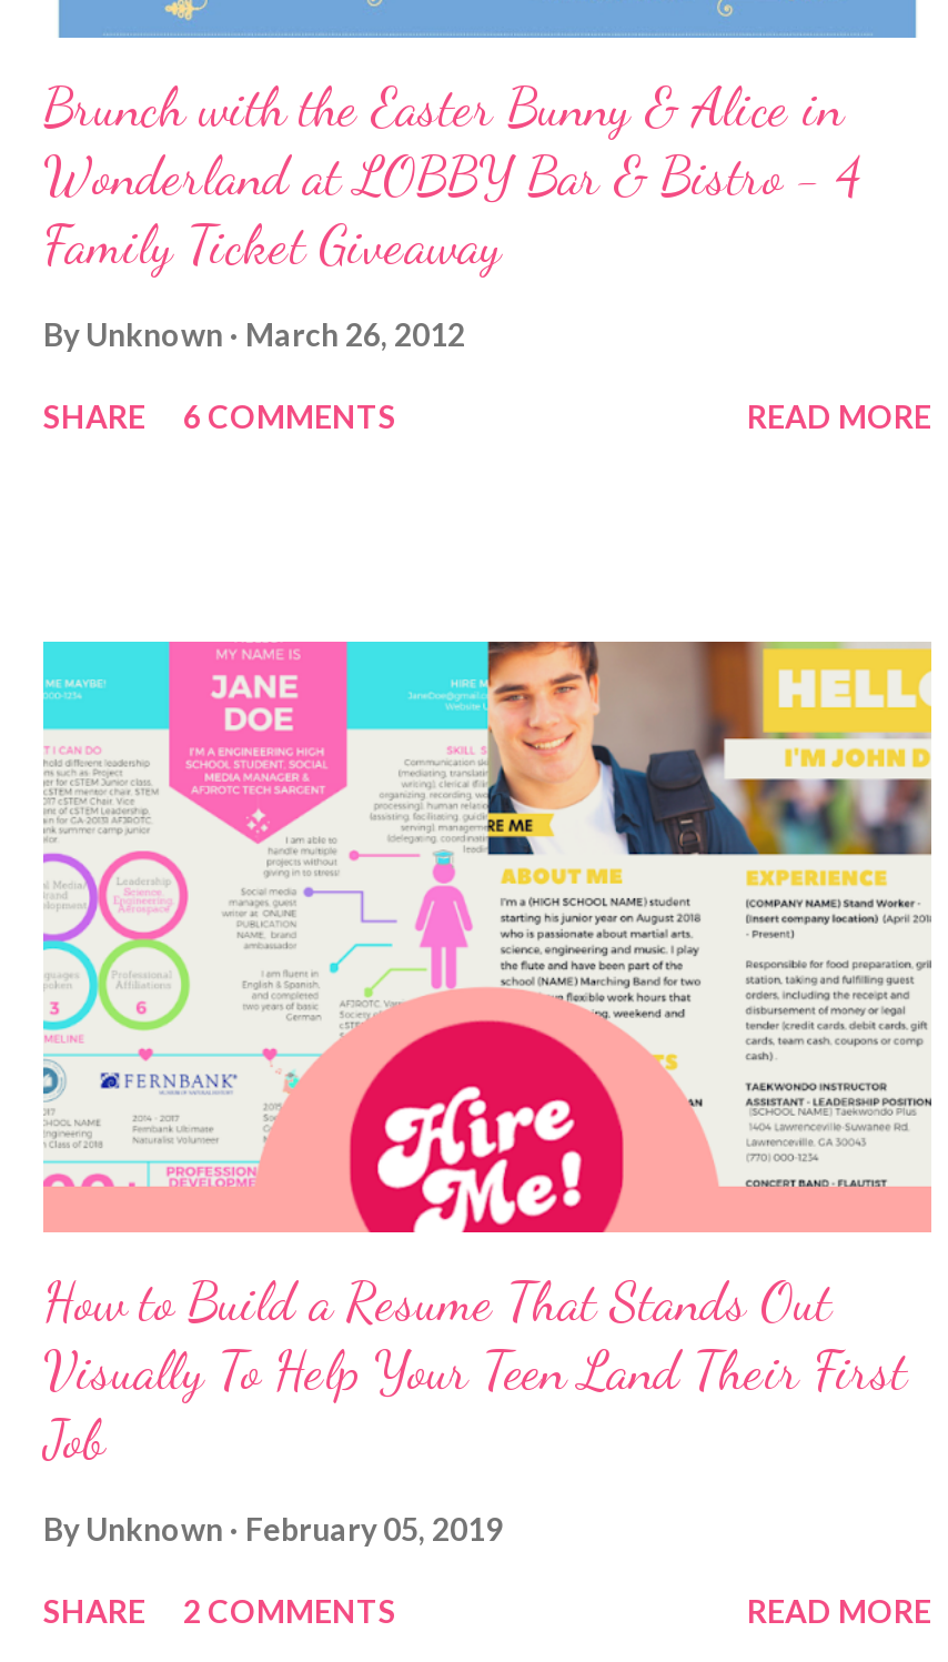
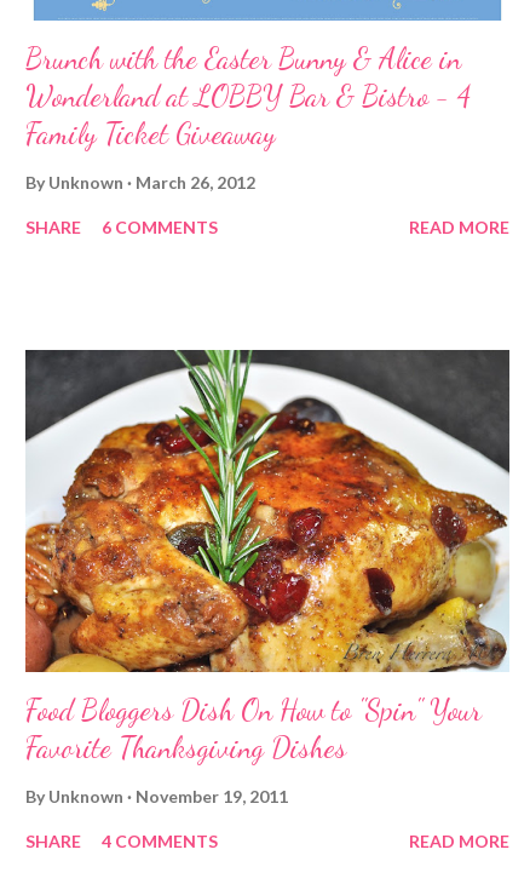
- [image]
- How to Build a Resume That Stands Out
- Visually To Help Your Teen Land Their First
- Job
+ [image]
+ Food Bloggers Dish On How to "Spin" Your
+ Favorite Thanksgiving Dishes

- By Unknown February 05, 2019
+ By Unknown November 19, 2011

- SHARE 2 COMMENTS
+ SHARE 4 COMMENTS
